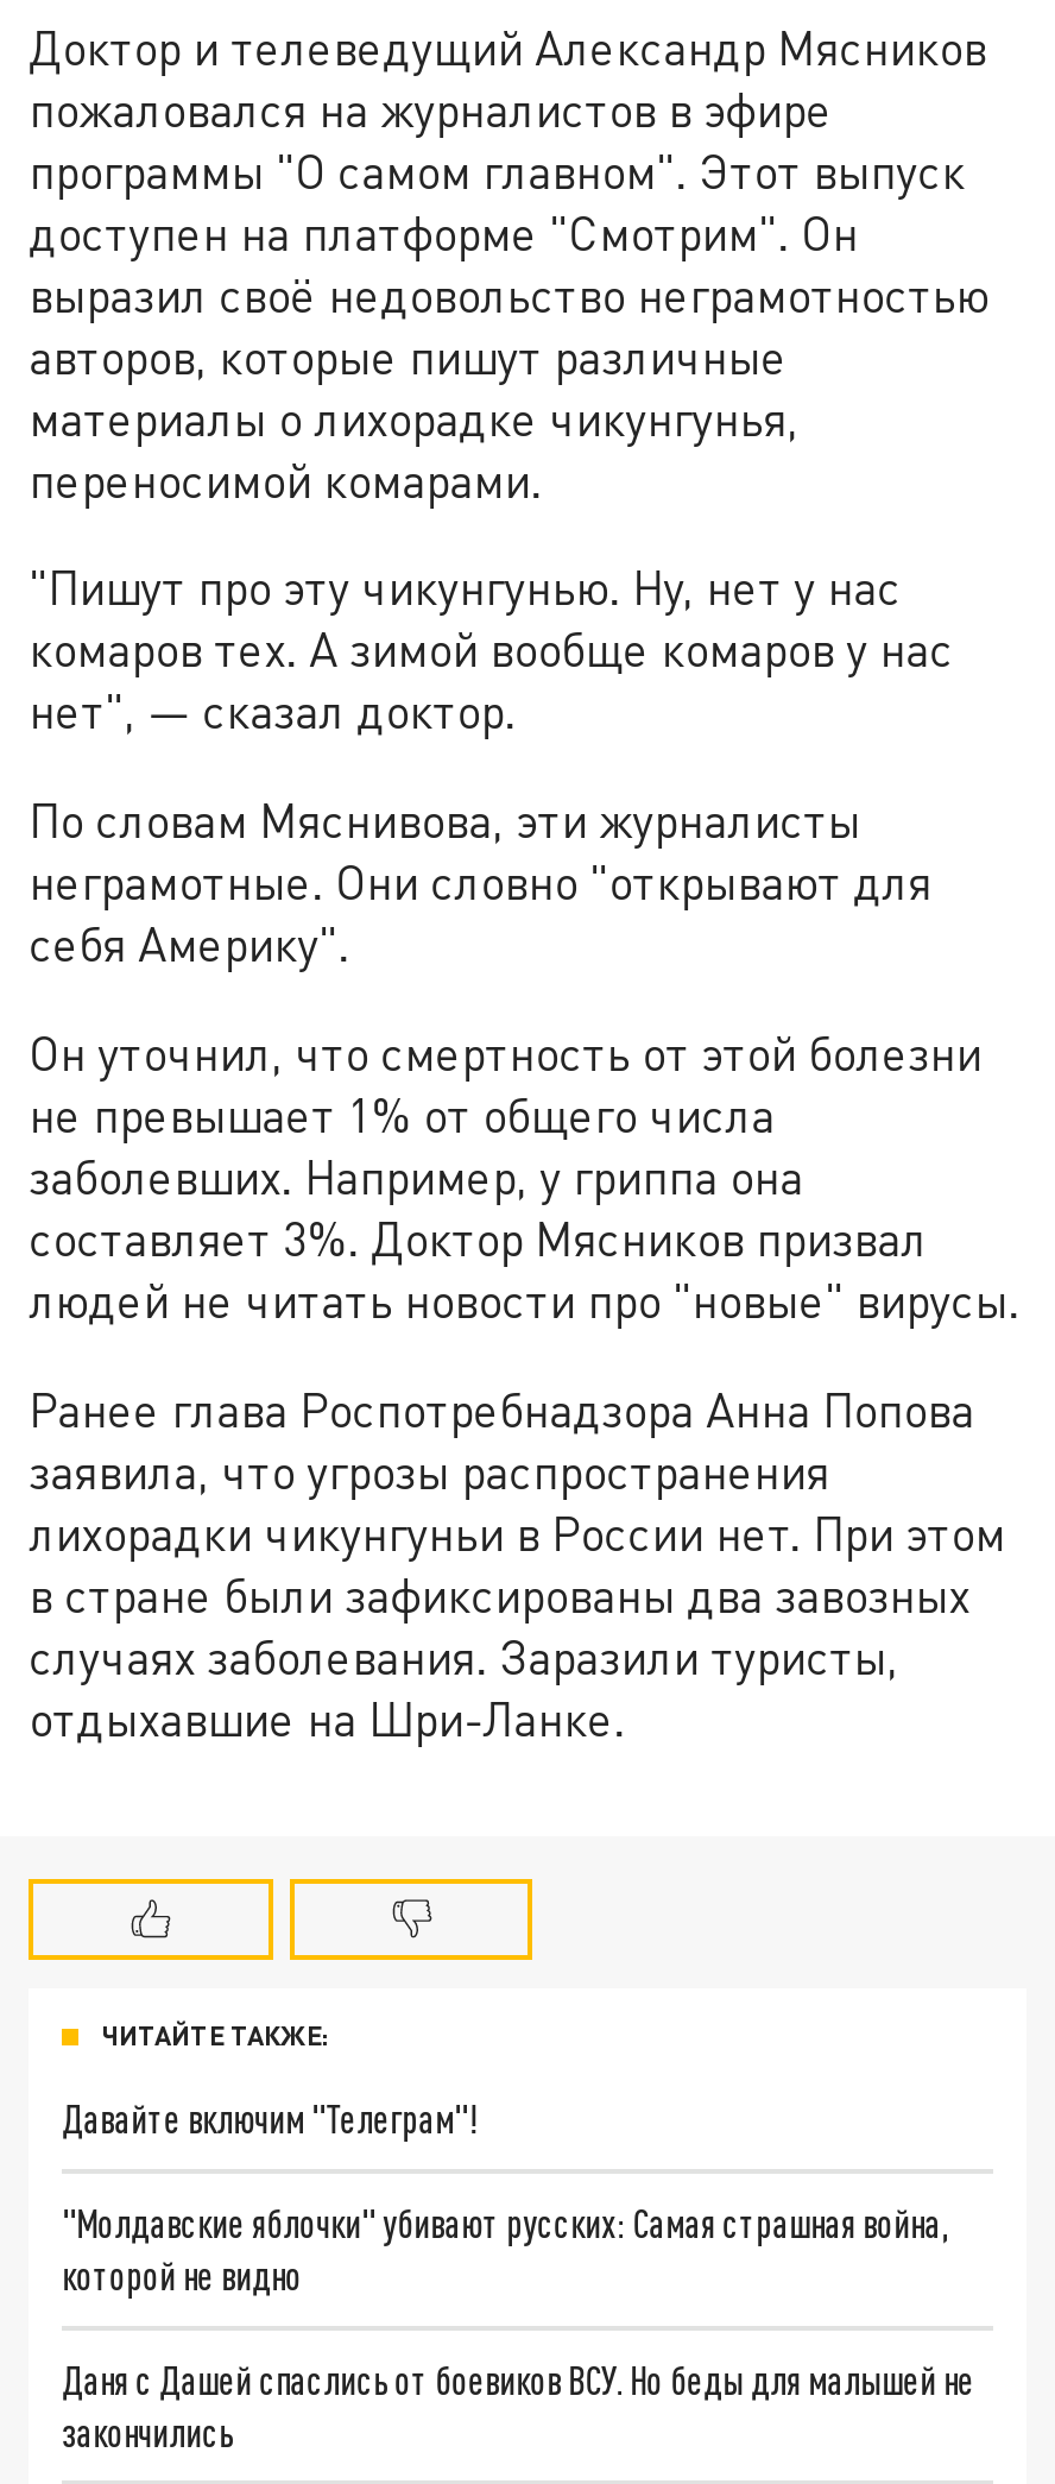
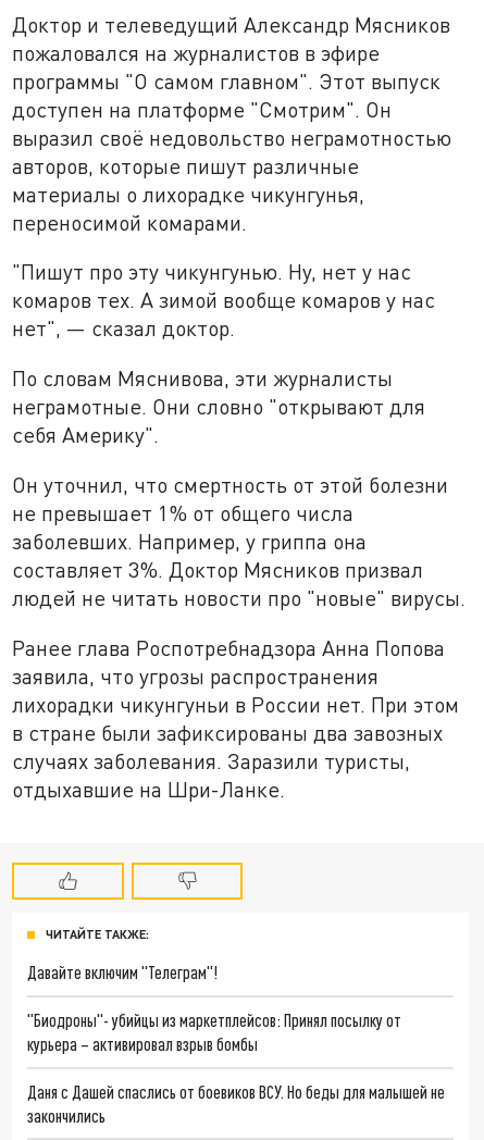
- "Молдавские яблочки" убивают русских: Самая страшная война,
- которой не видно
+ "Биодроны"- убийцы из маркетплейсов: Принял посылку от
+ курьера – активировал взрыв бомбы
